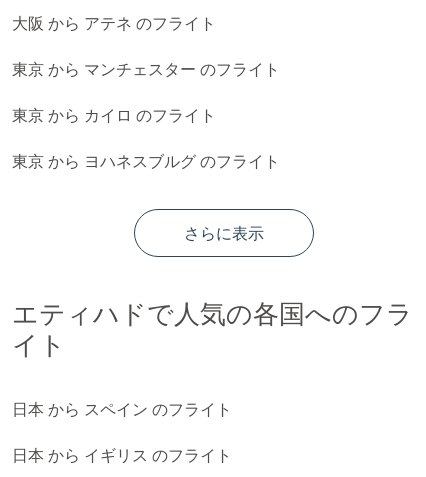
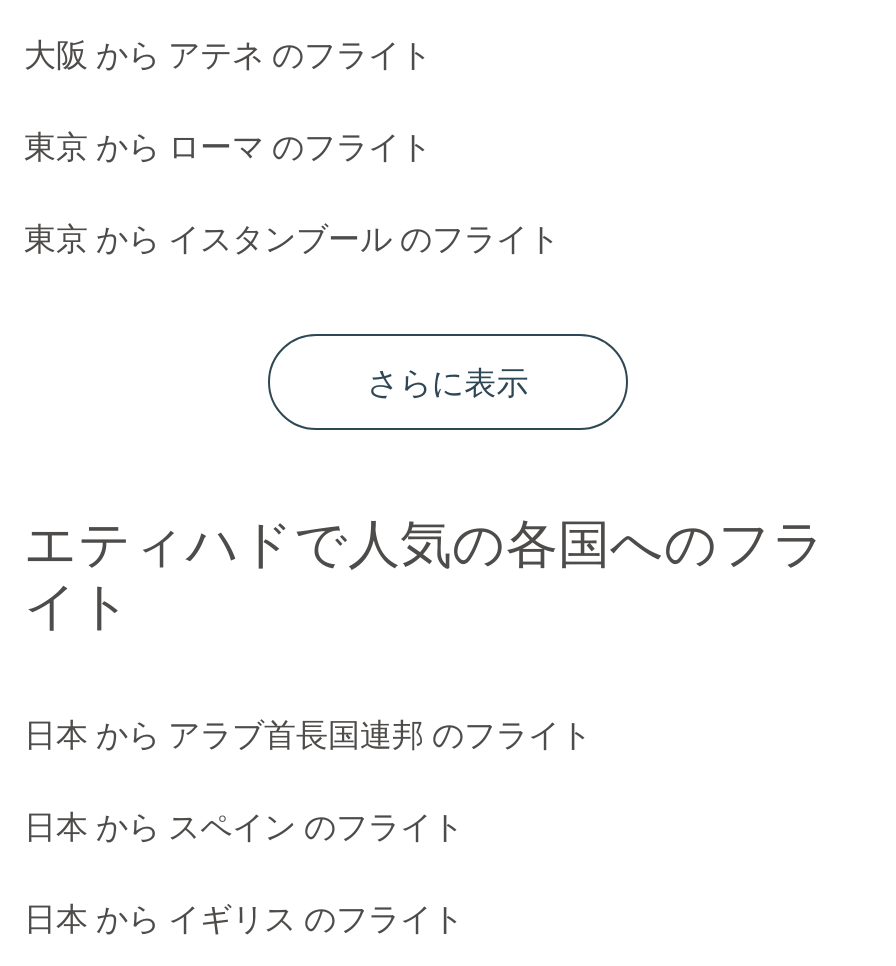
- 東京 から マンチェスター のフライト
- 東京 から カイロ のフライト
- 東京 から ヨハネスブルグ のフライト
+ 東京 から ローマ のフライト
+ 東京 から イスタンブール のフライト

moved up: さらに表示 | エティハドで人気の各国へのフラ | イト

+ 日本 から アラブ首長国連邦 のフライト
